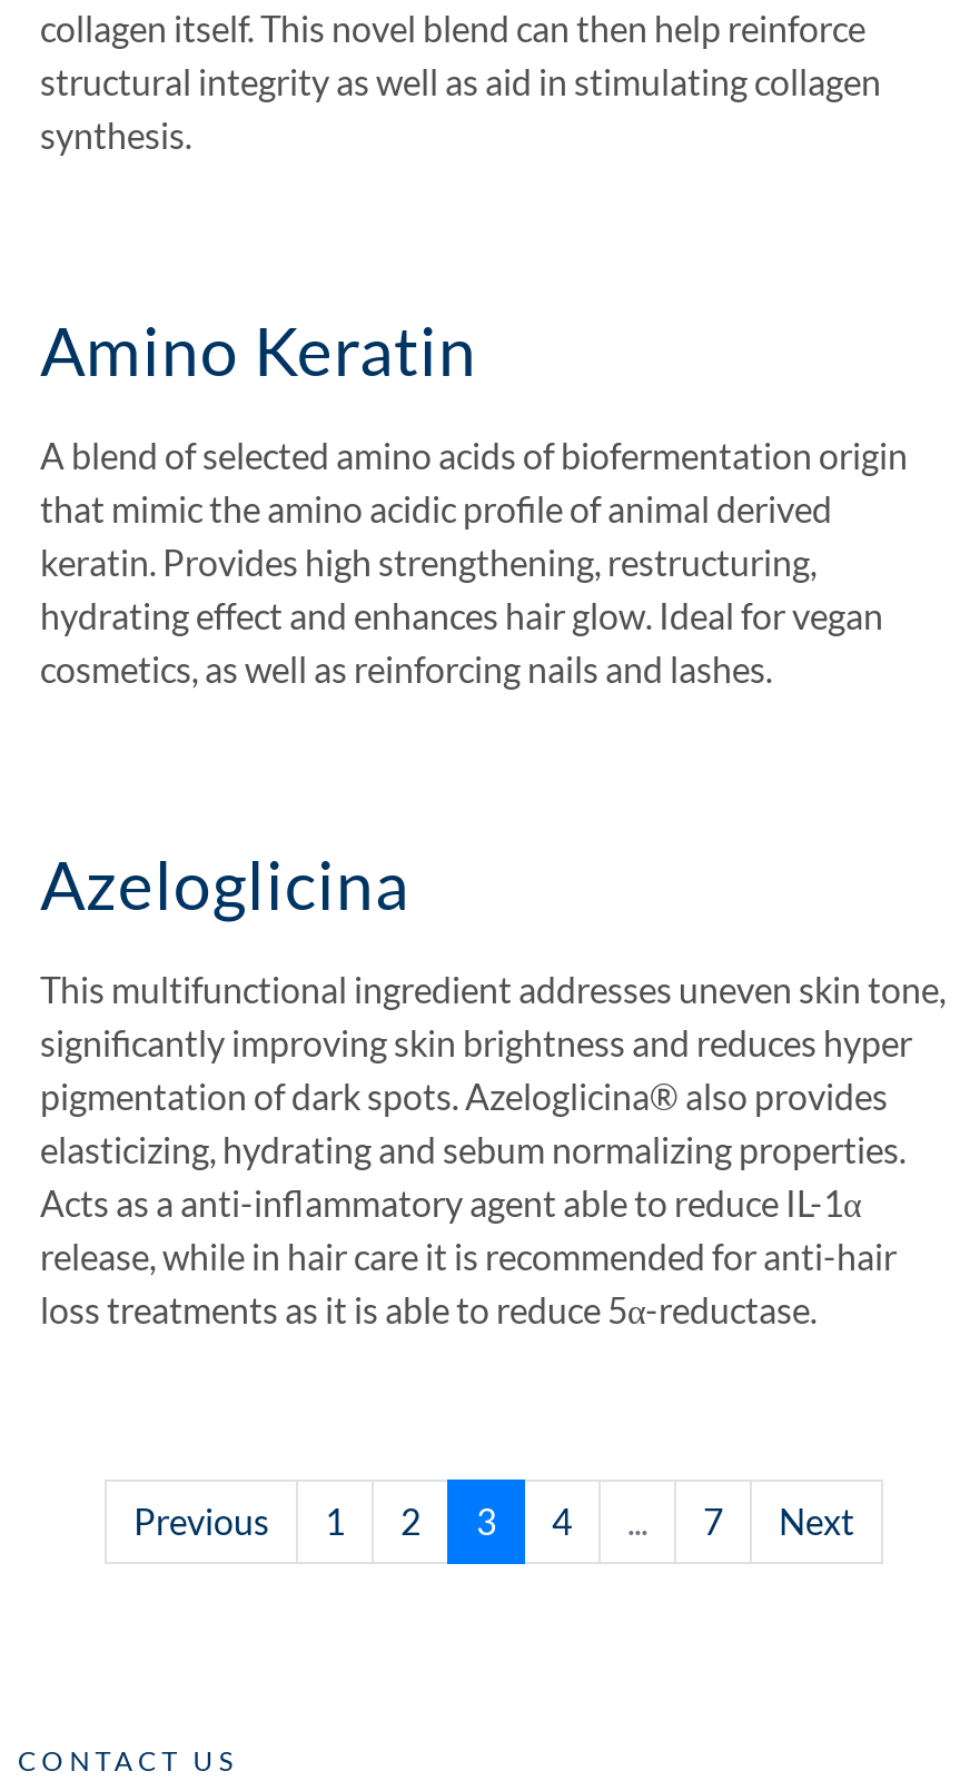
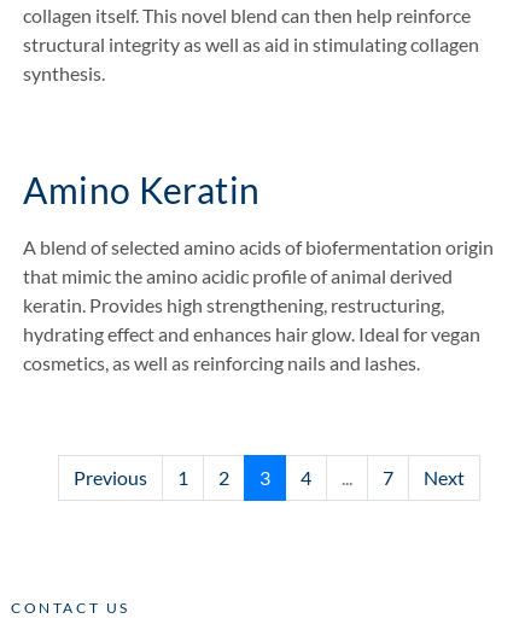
- Azeloglicina
- This multifunctional ingredient addresses uneven skin tone,
- significantly improving skin brightness and reduces hyper
- pigmentation of dark spots. Azeloglicina® also provides
- elasticizing, hydrating and sebum normalizing properties.
- Acts as a anti-inflammatory agent able to reduce IL-1α
- release, while in hair care it is recommended for anti-hair
- loss treatments as it is able to reduce 5α-reductase.
